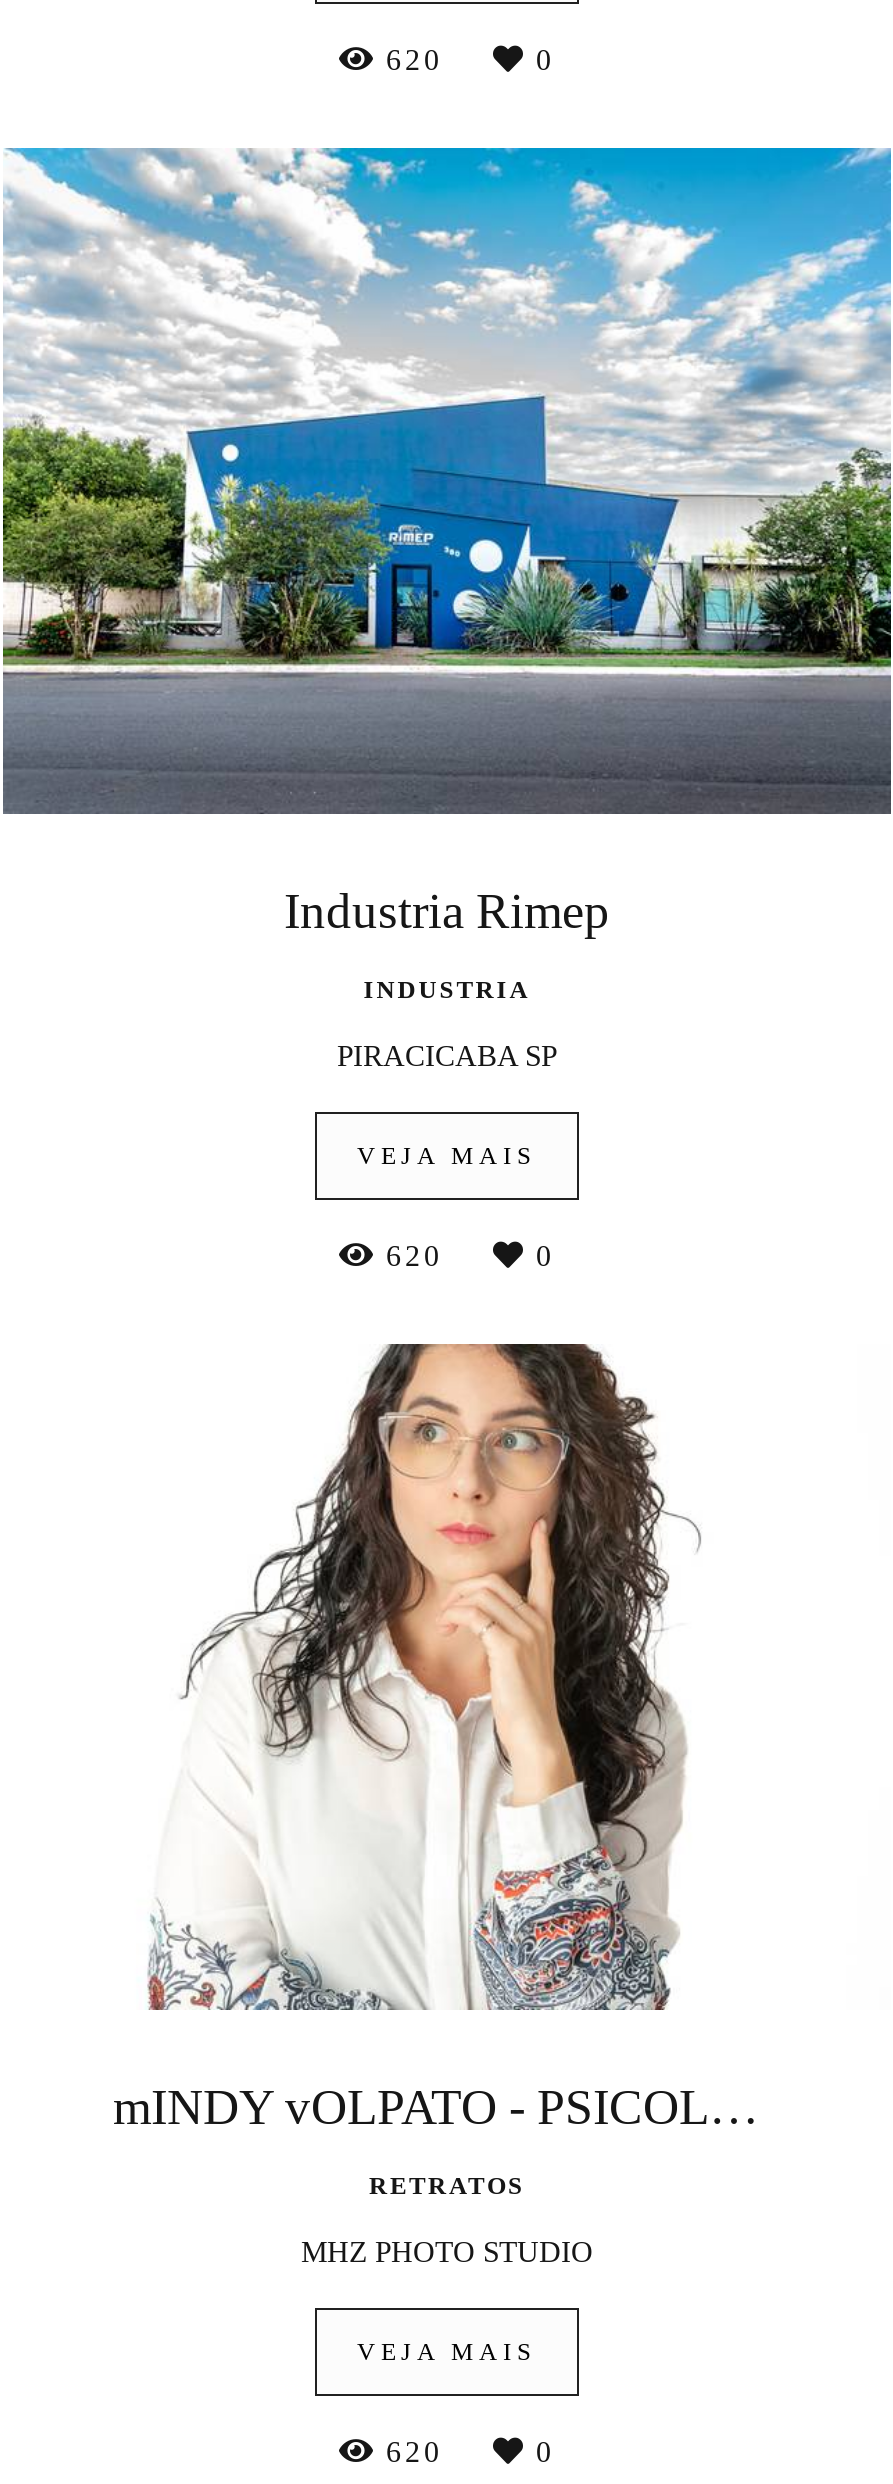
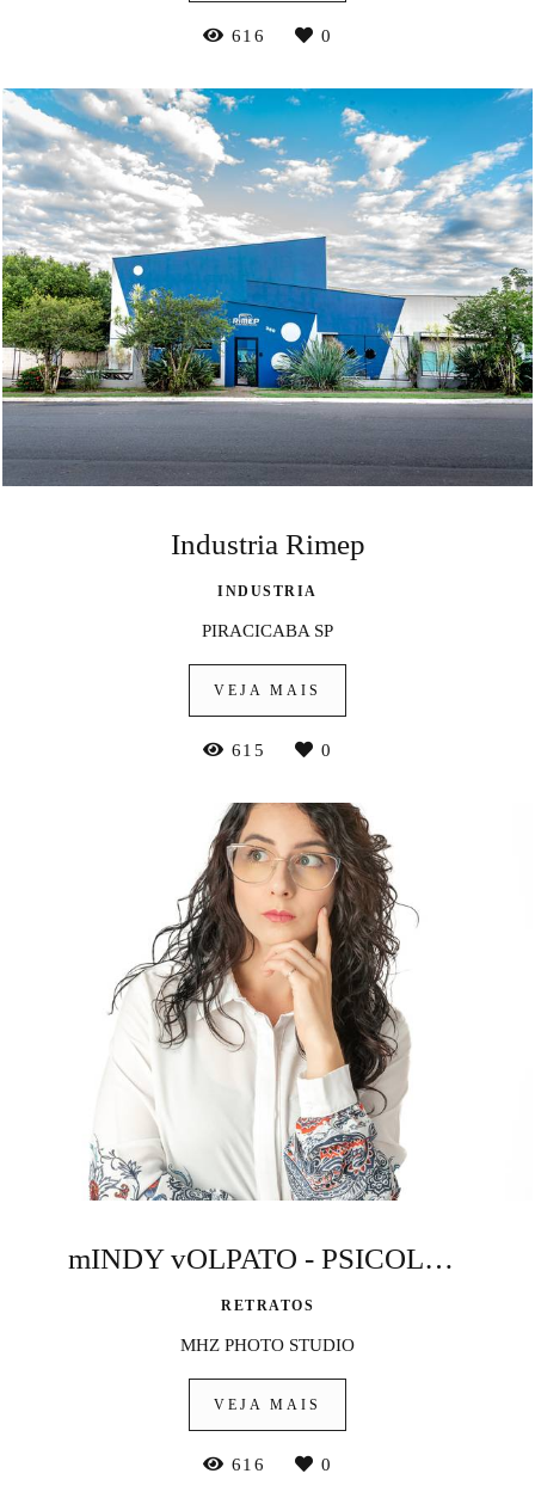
- 620
+ 616

- 620
+ 615

- 620
+ 616
